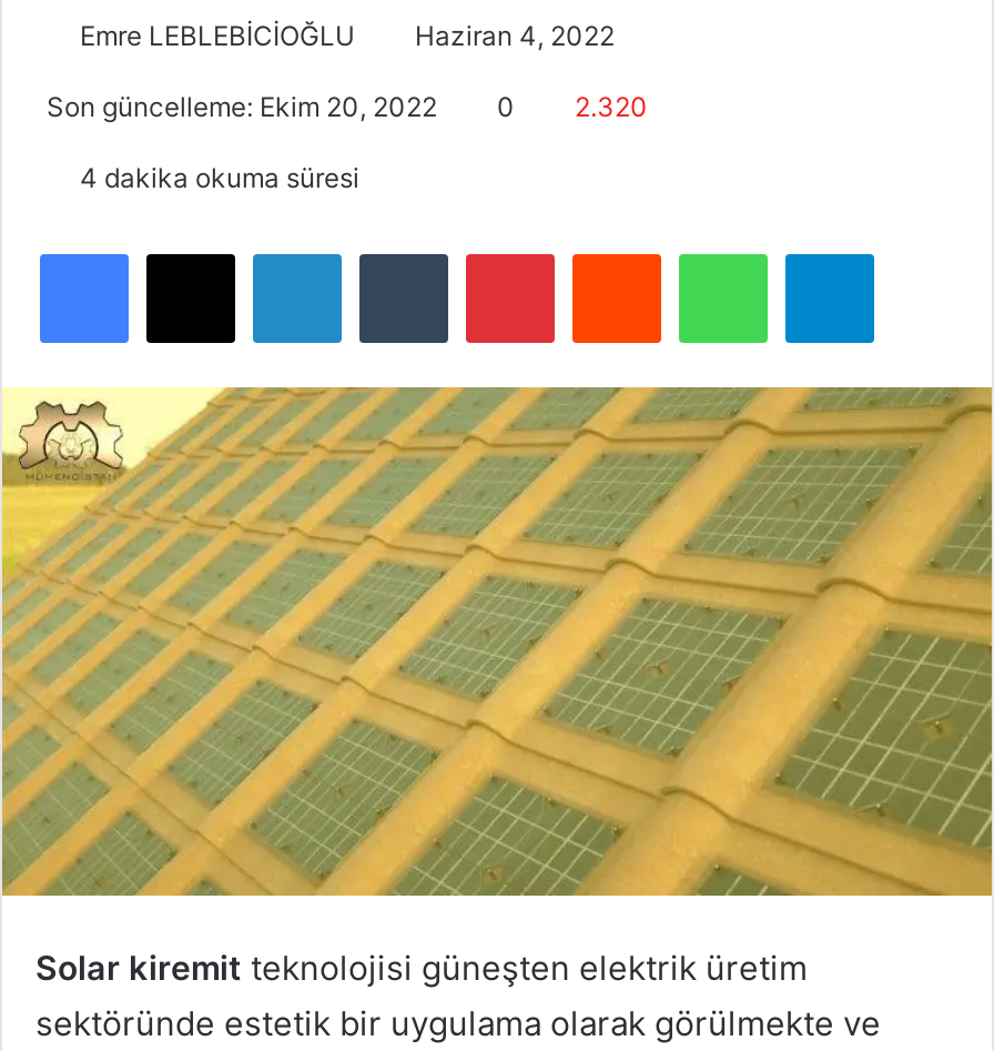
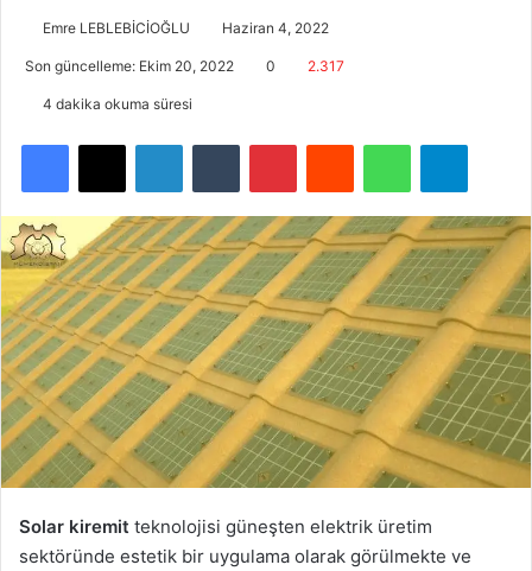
- Son güncelleme: Ekim 20, 2022 0 2.320
+ Son güncelleme: Ekim 20, 2022 0 2.317
